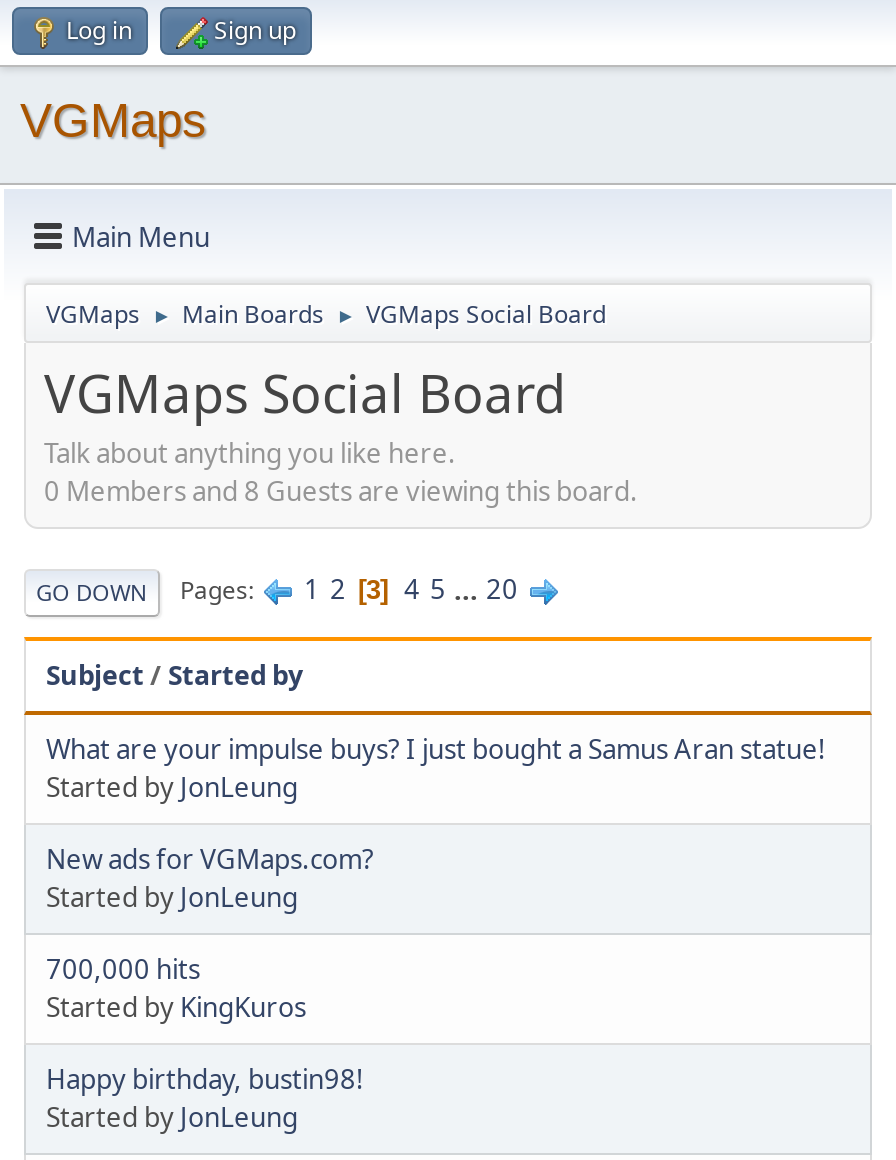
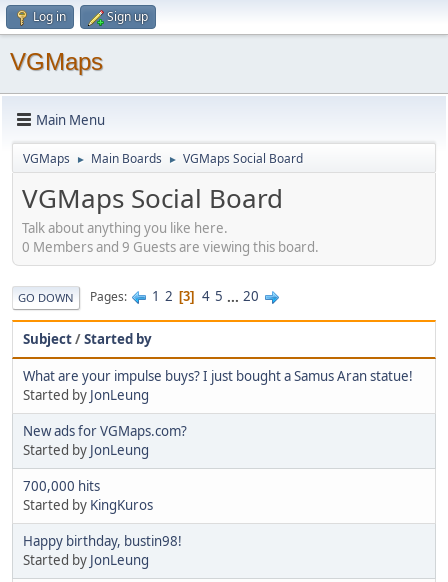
- 0 Members and 8 Guests are viewing this board.
+ 0 Members and 9 Guests are viewing this board.
